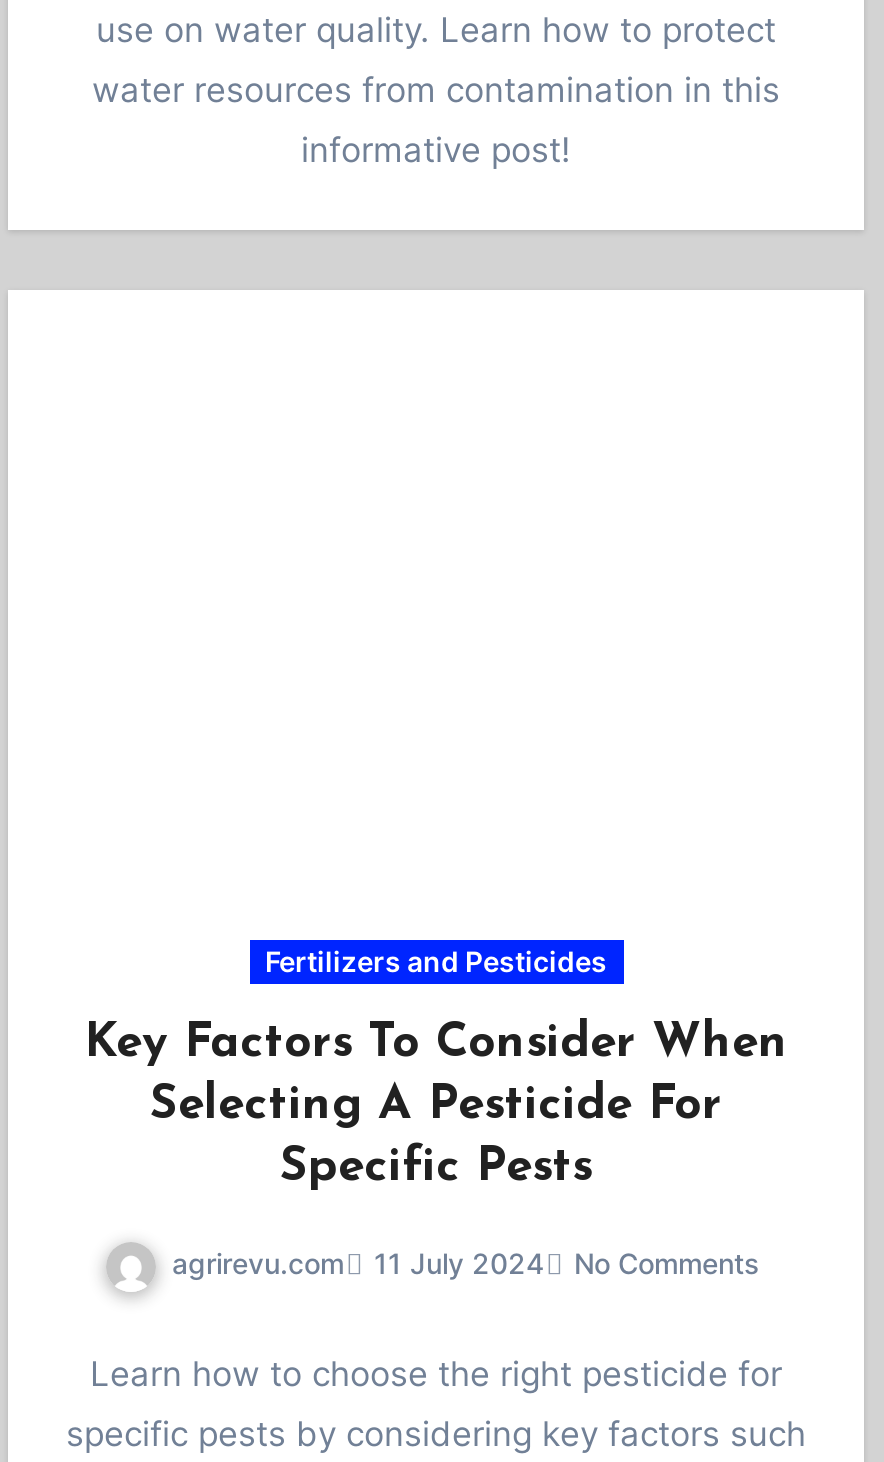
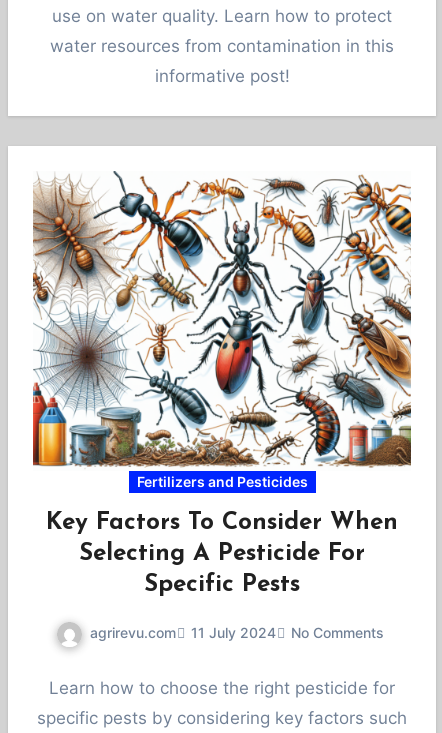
+ [image]
